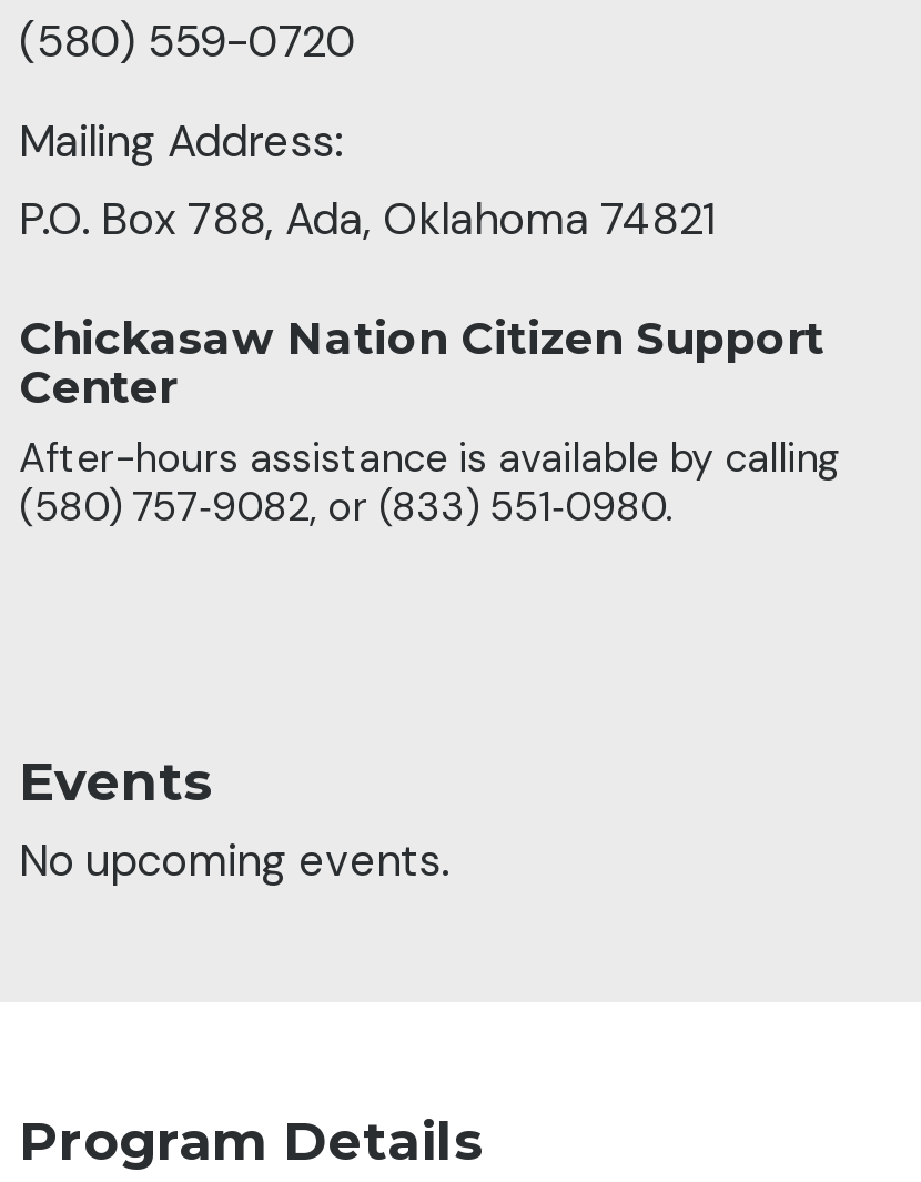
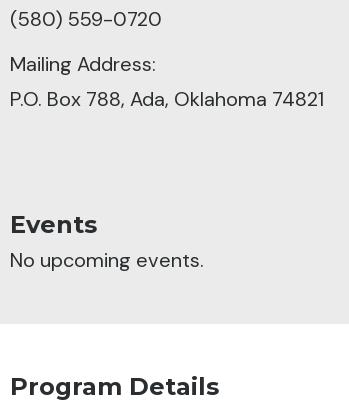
- Chickasaw Nation Citizen Support
- Center
- After-hours assistance is available by calling
- (580) 757‑9082, or (833) 551‑0980.
